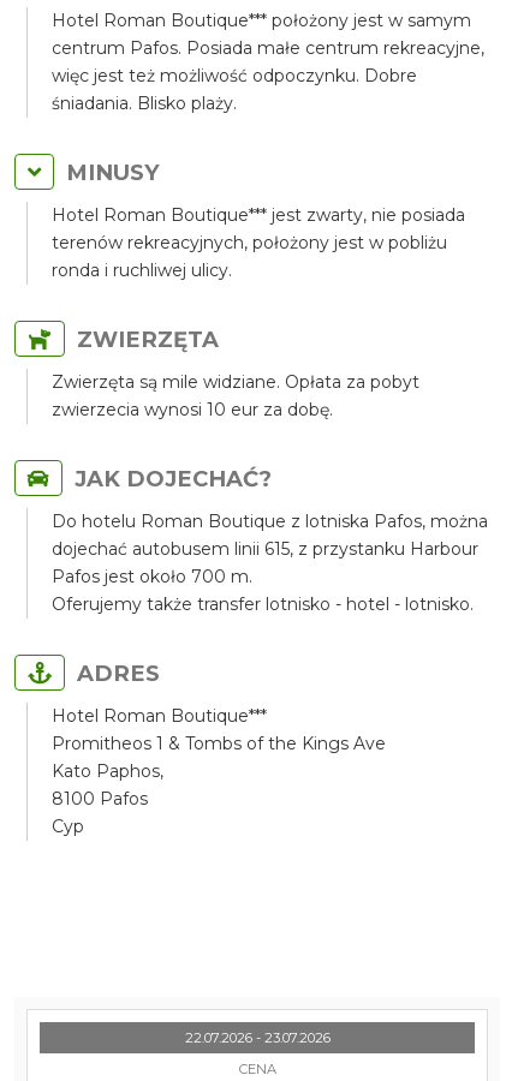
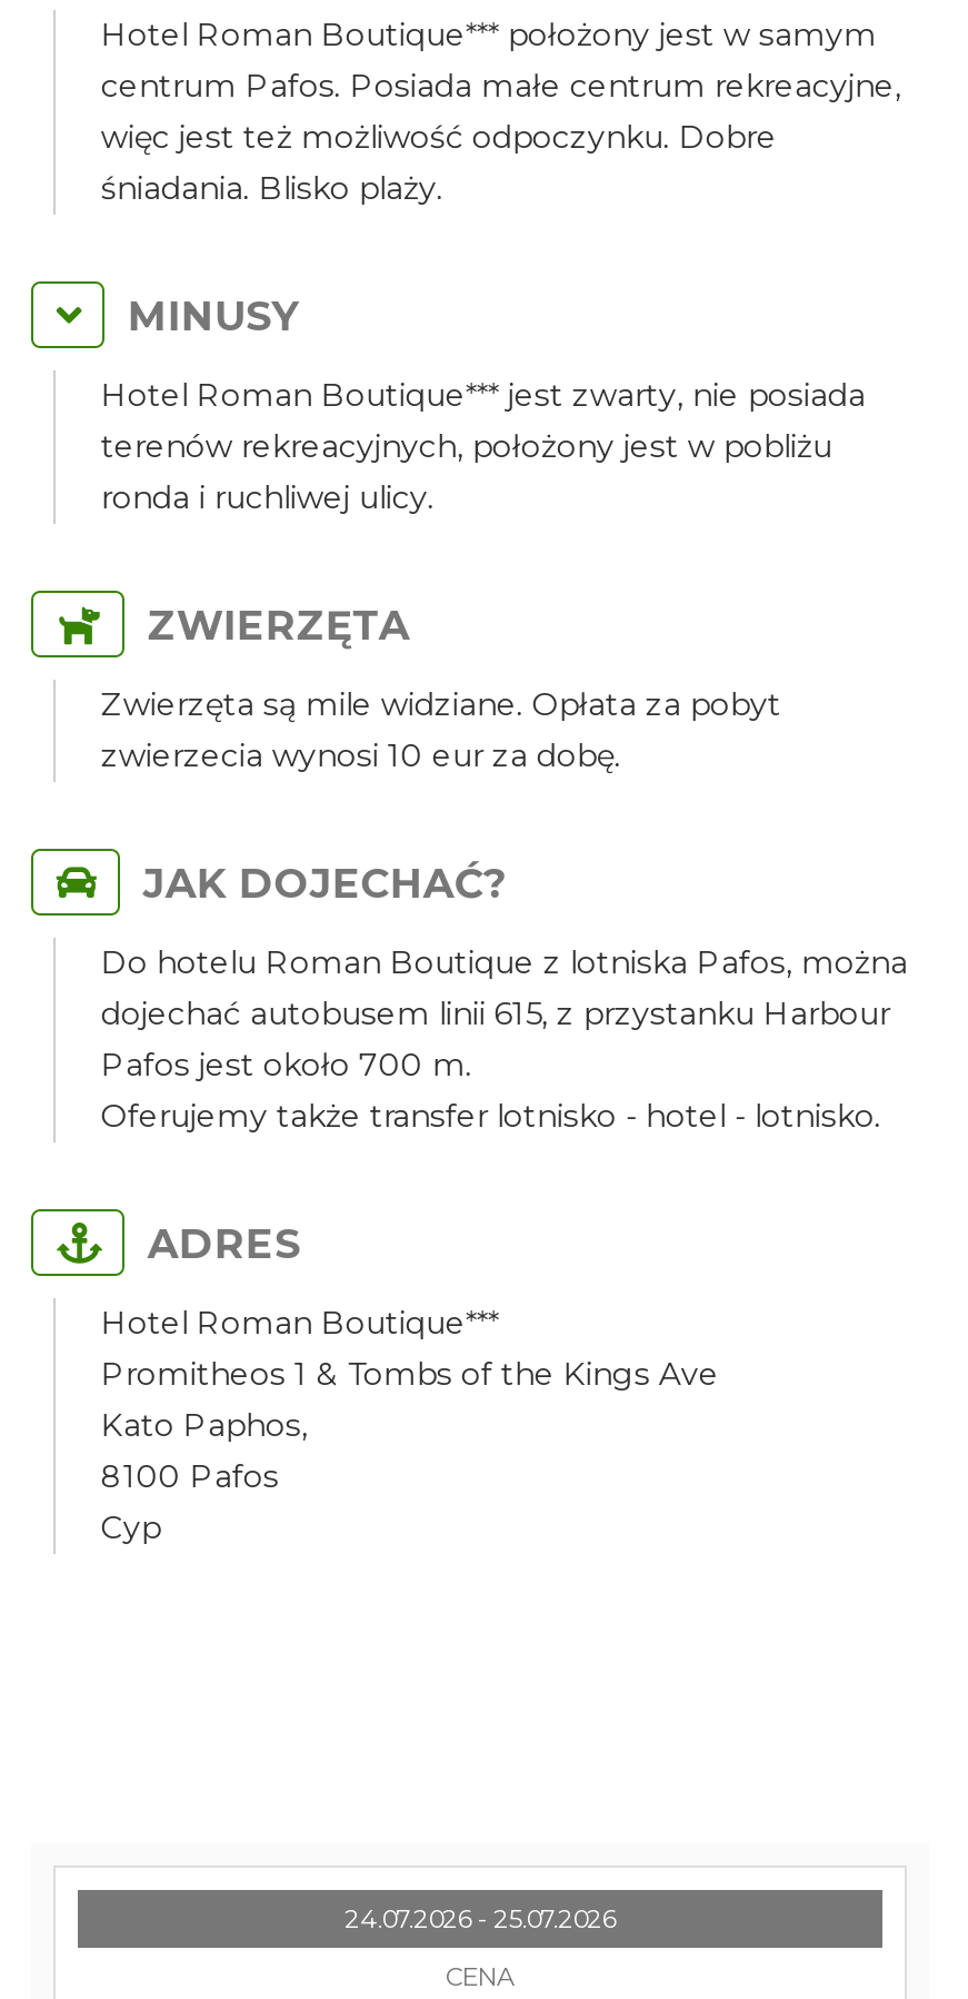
- 22.07.2026 - 23.07.2026
+ 24.07.2026 - 25.07.2026
